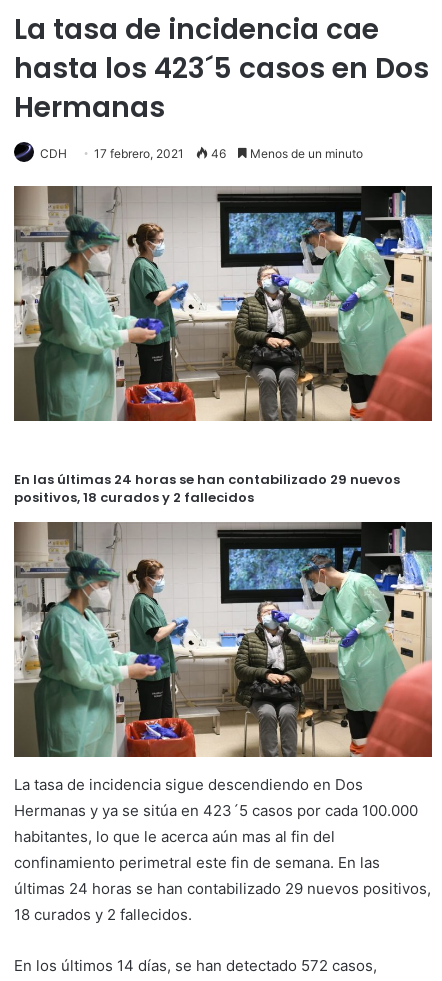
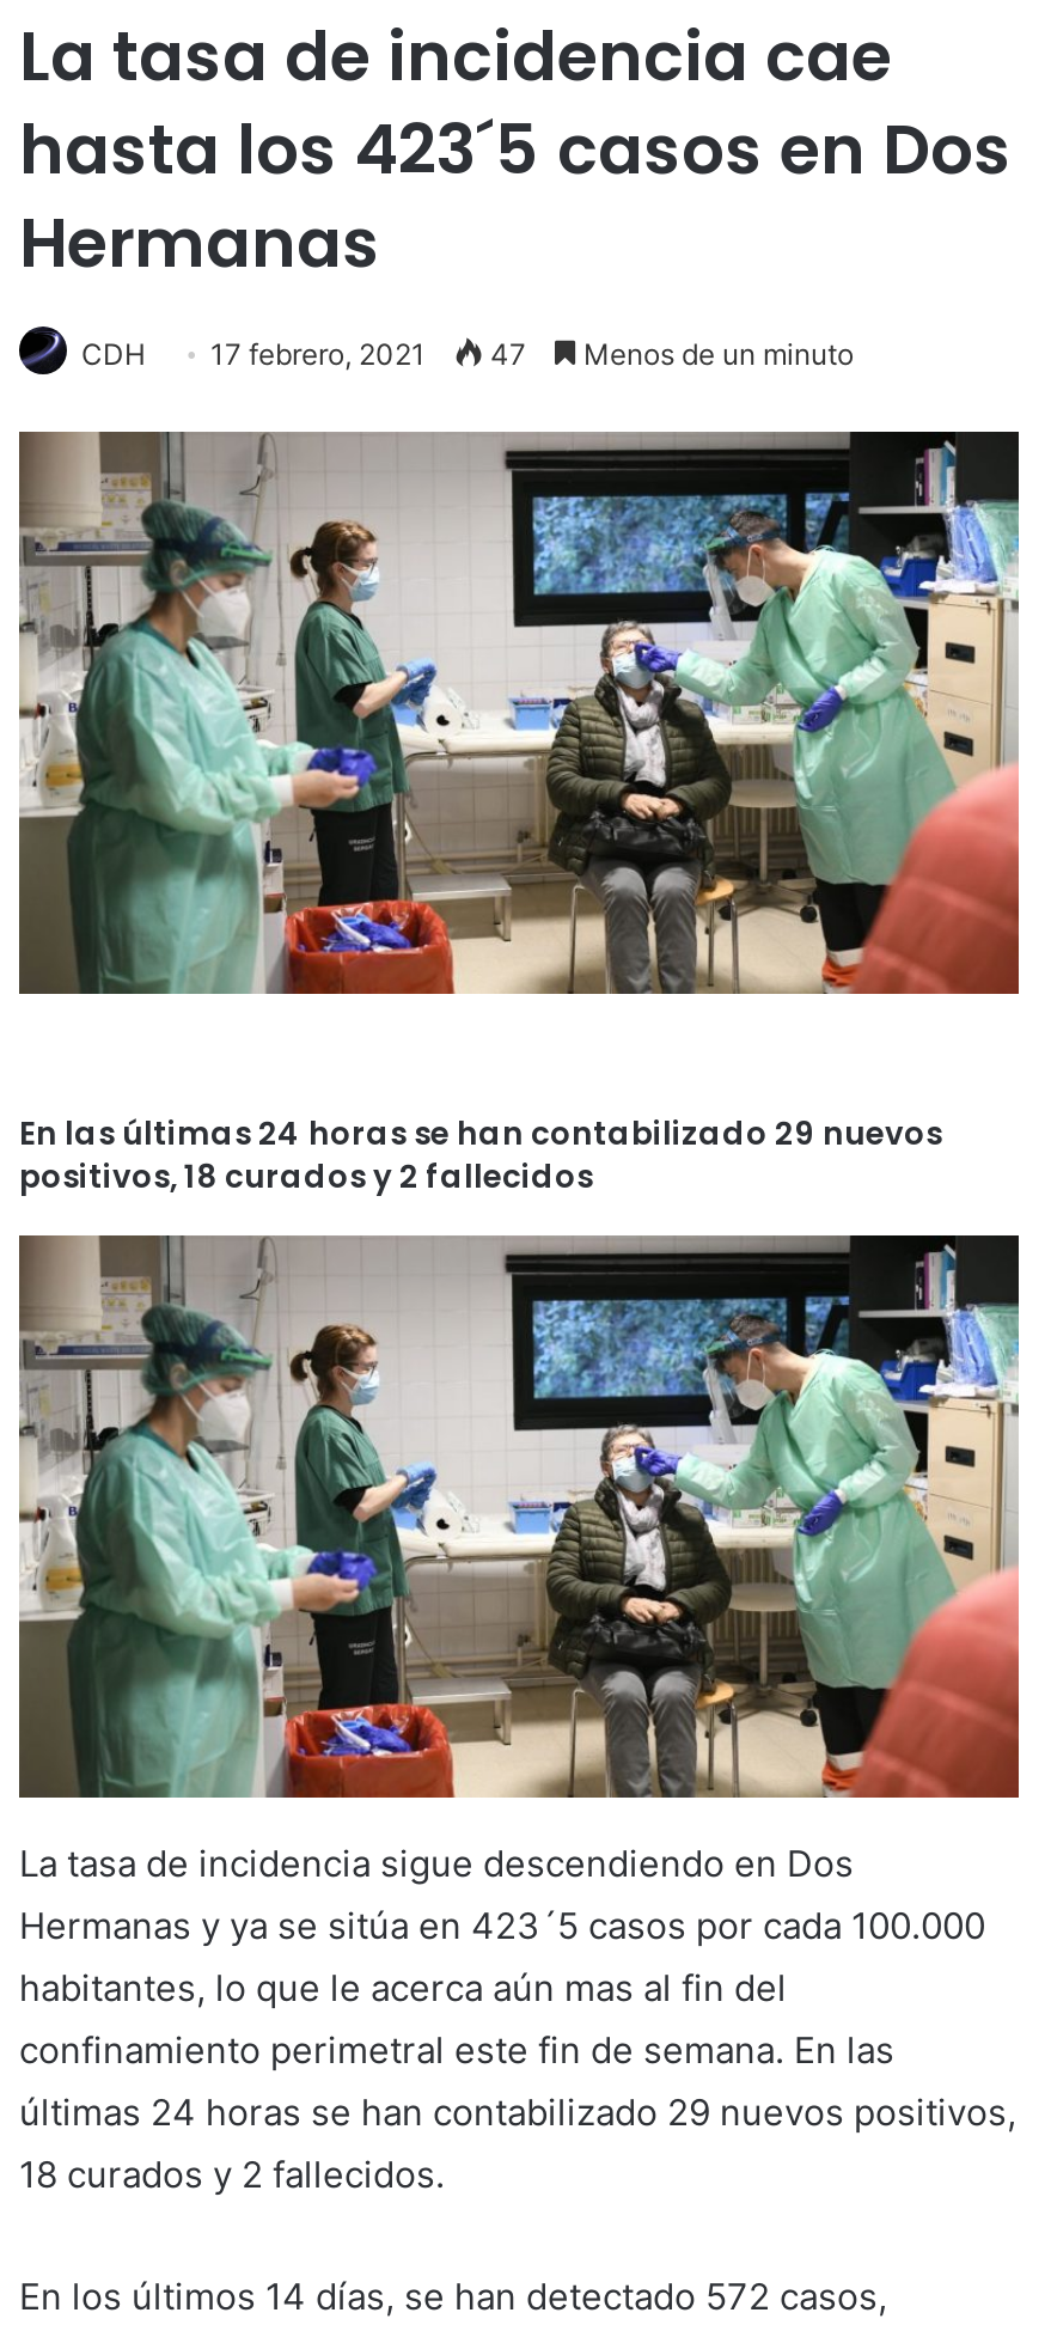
- CDH 17 febrero, 2021 46 Menos de un minuto
+ CDH 17 febrero, 2021 47 Menos de un minuto
